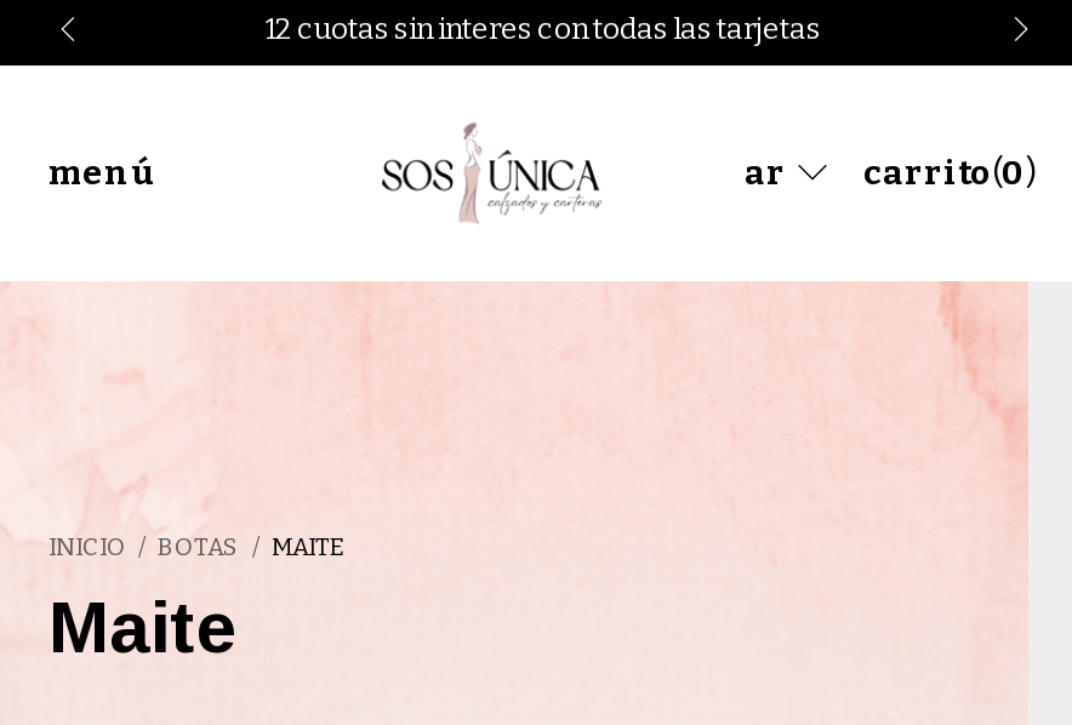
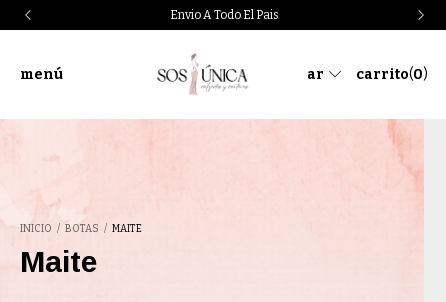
- 12 cuotas sin interes con todas las tarjetas
+ Envio A Todo El Pais
